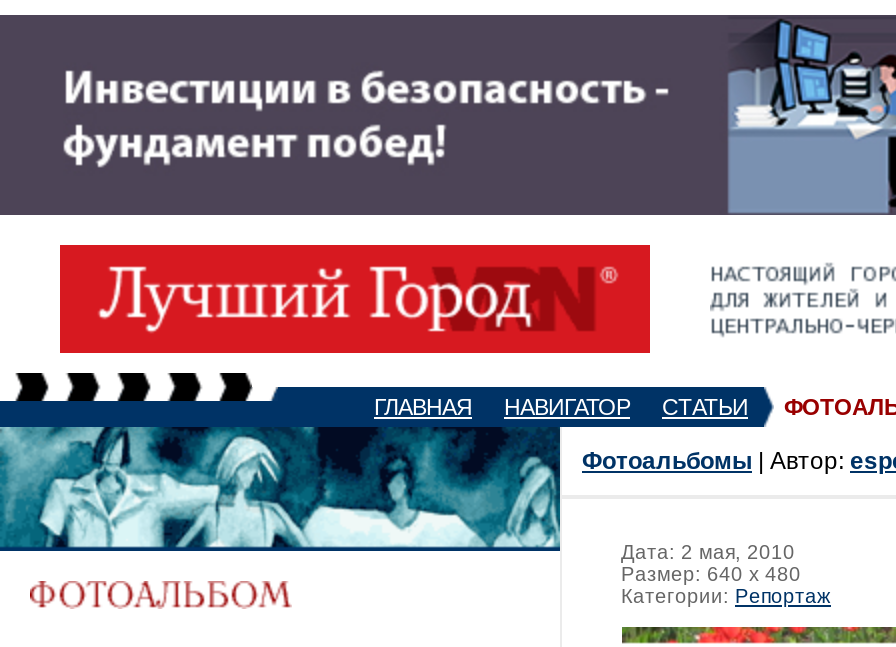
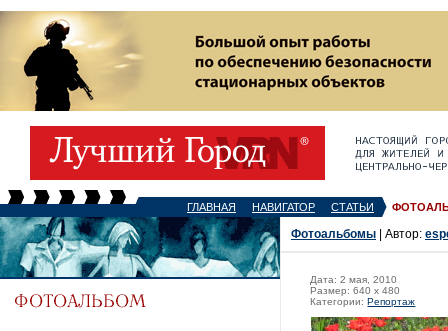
- [image]
+ [image]
